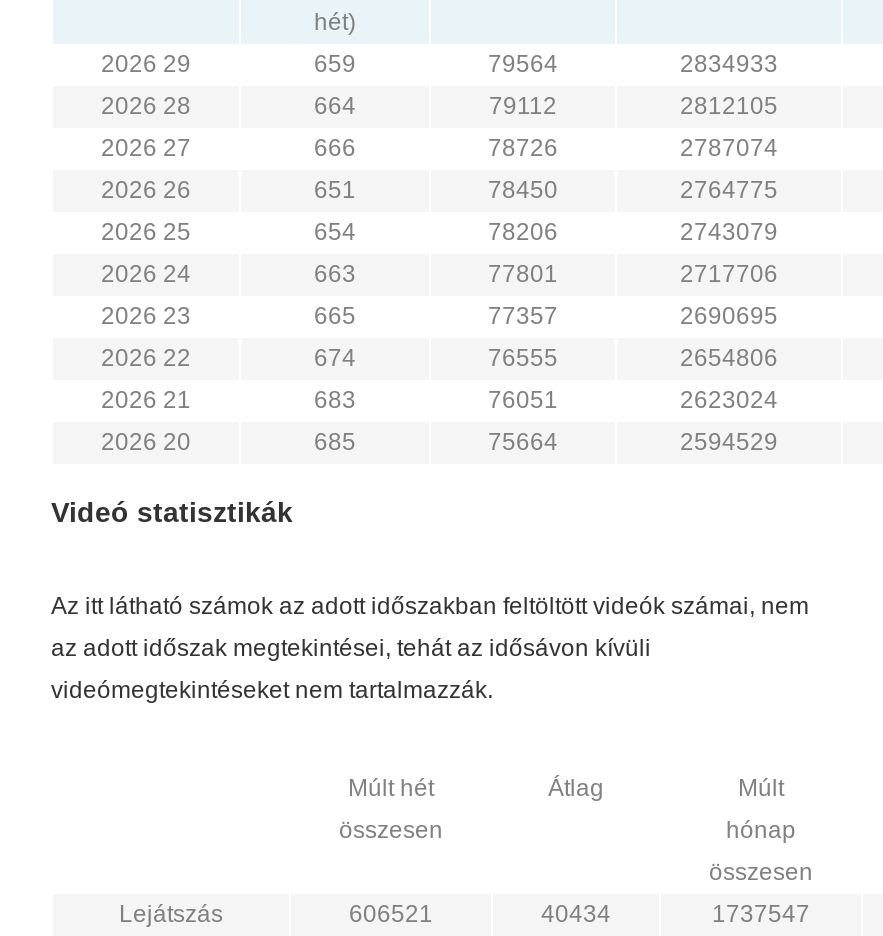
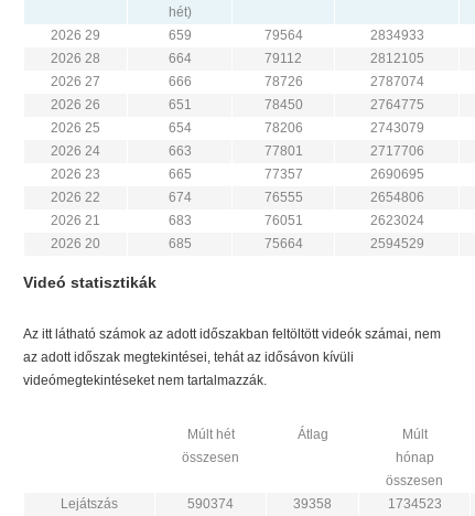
- 606521
+ 590374

- 40434
+ 39358

- 1737547
+ 1734523
